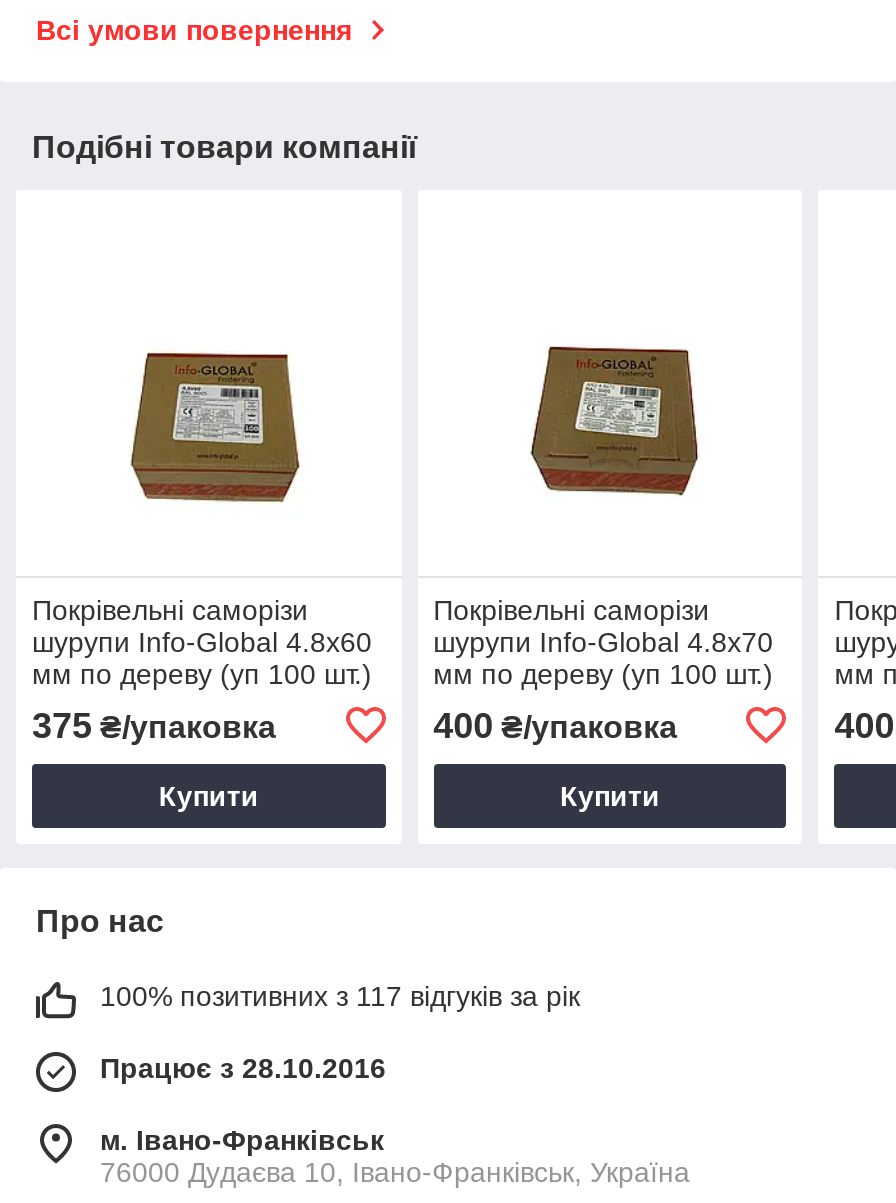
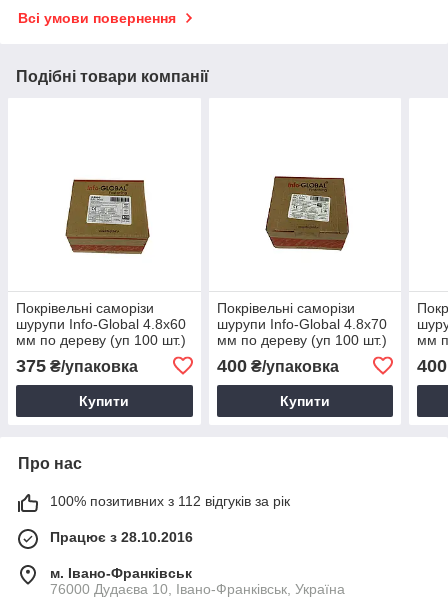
- 100% позитивних з 117 відгуків за рік
+ 100% позитивних з 112 відгуків за рік
